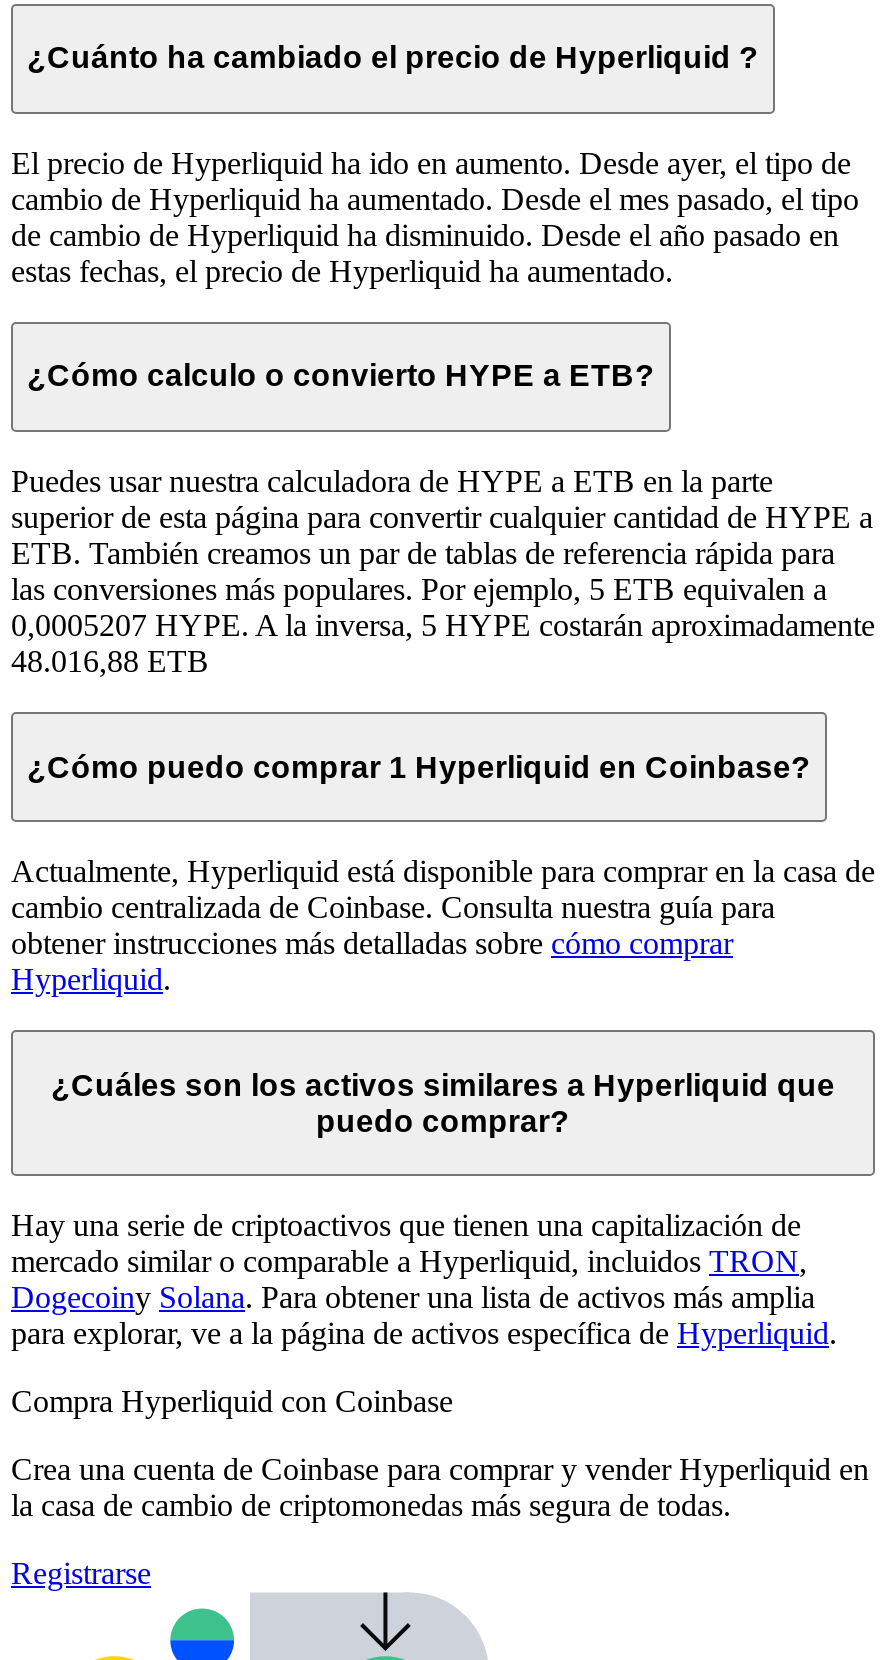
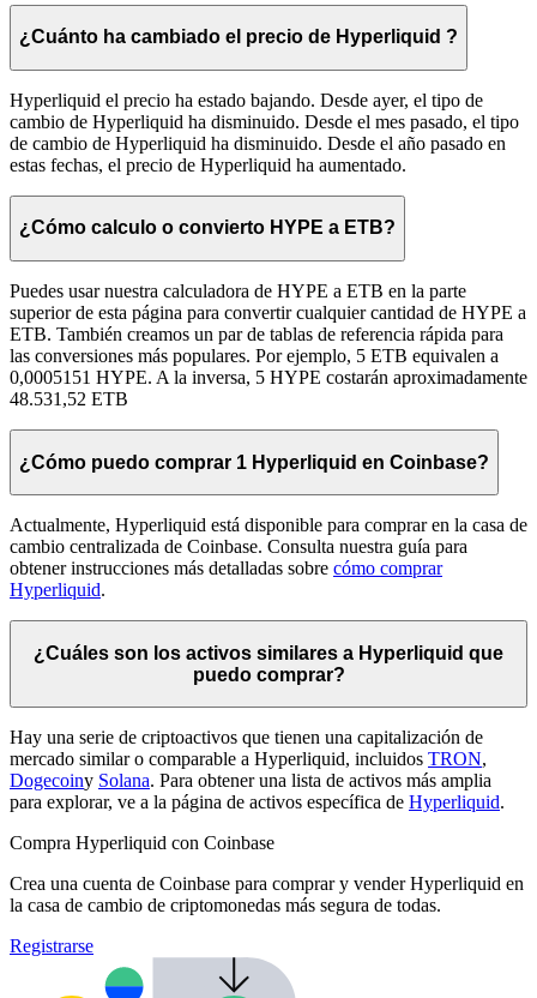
- El precio de Hyperliquid ha ido en aumento. Desde ayer, el tipo de
- cambio de Hyperliquid ha aumentado. Desde el mes pasado, el tipo
+ Hyperliquid el precio ha estado bajando. Desde ayer, el tipo de
+ cambio de Hyperliquid ha disminuido. Desde el mes pasado, el tipo

- 0,0005207 HYPE. A la inversa, 5 HYPE costarán aproximadamente
+ 0,0005151 HYPE. A la inversa, 5 HYPE costarán aproximadamente

- 48.016,88 ETB
+ 48.531,52 ETB
